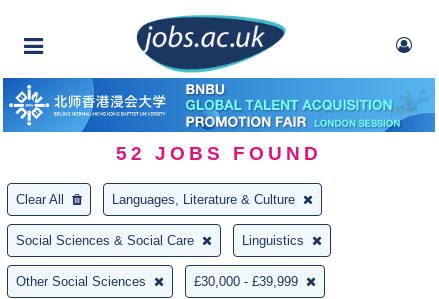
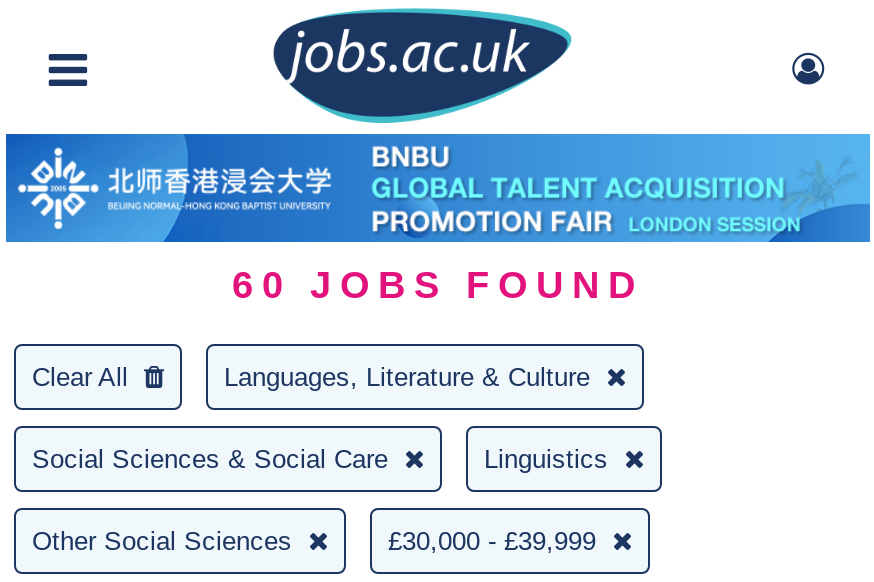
- 52 JOBS FOUND
+ 60 JOBS FOUND
